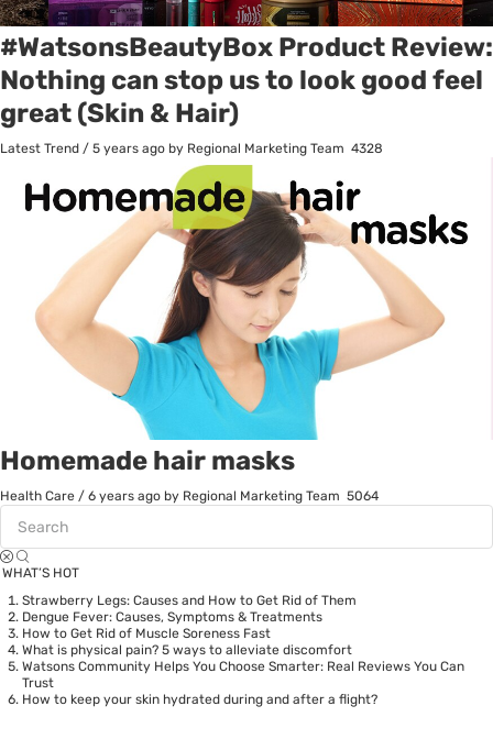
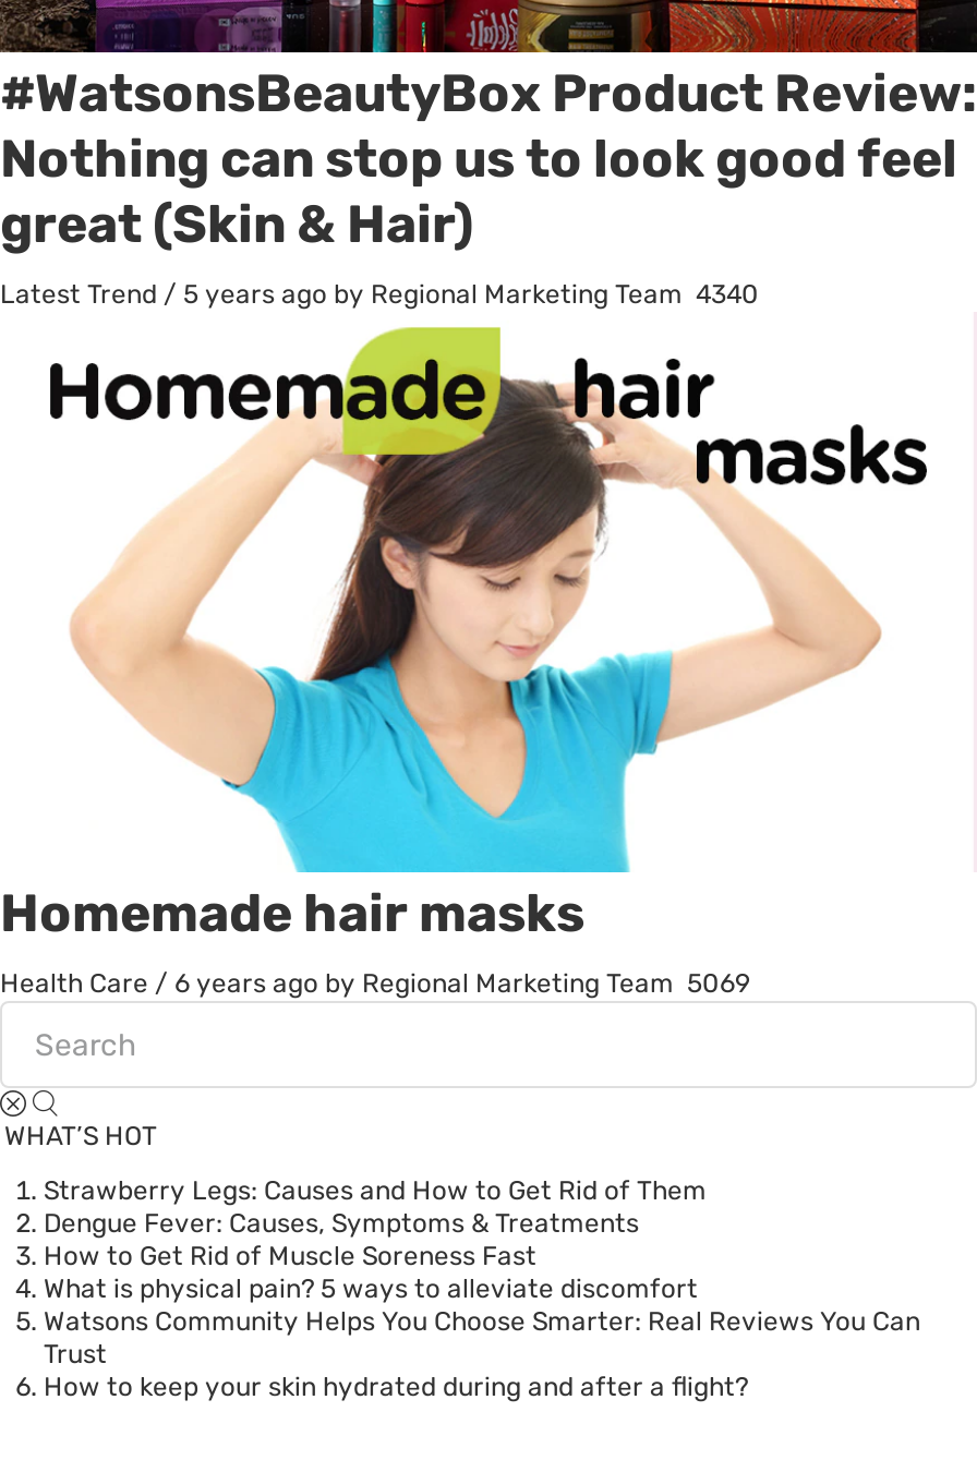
- Latest Trend / 5 years ago by Regional Marketing Team 4328
+ Latest Trend / 5 years ago by Regional Marketing Team 4340

- Health Care / 6 years ago by Regional Marketing Team 5064
+ Health Care / 6 years ago by Regional Marketing Team 5069
